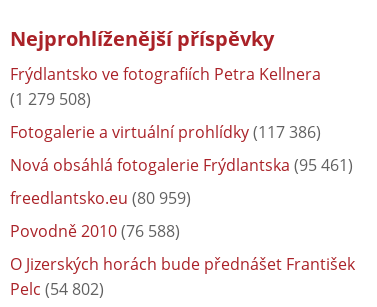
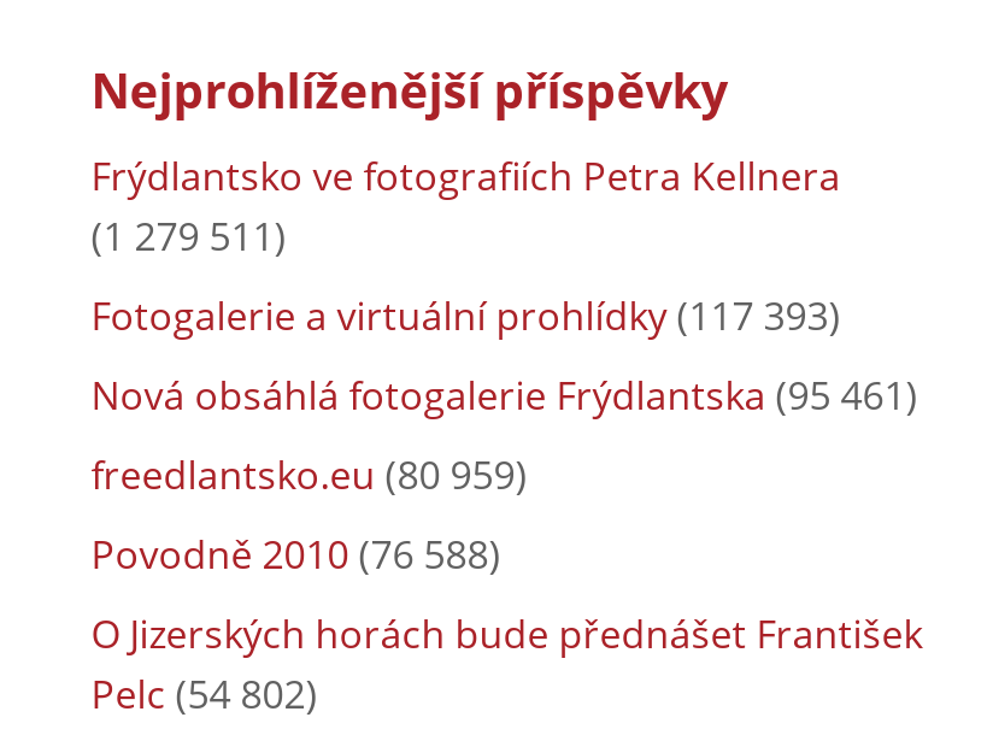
- (1 279 508)
+ (1 279 511)

- Fotogalerie a virtuální prohlídky (117 386)
+ Fotogalerie a virtuální prohlídky (117 393)
